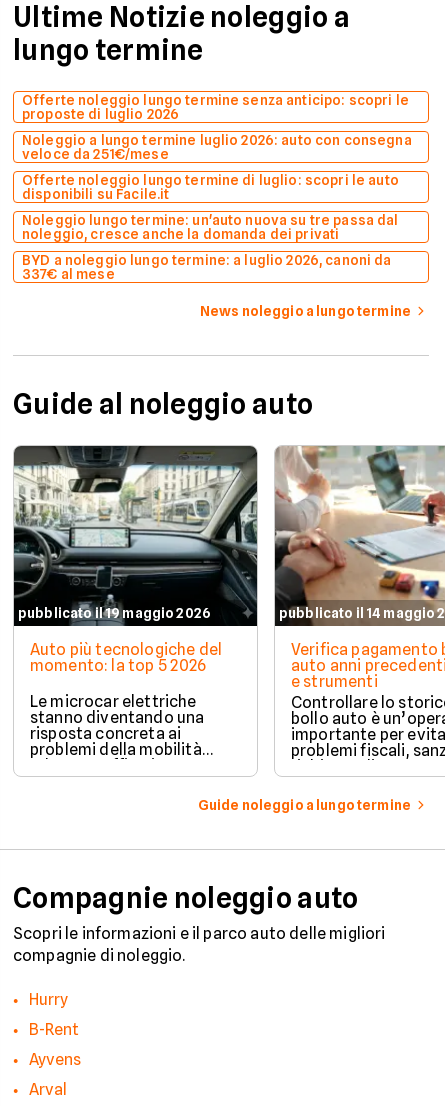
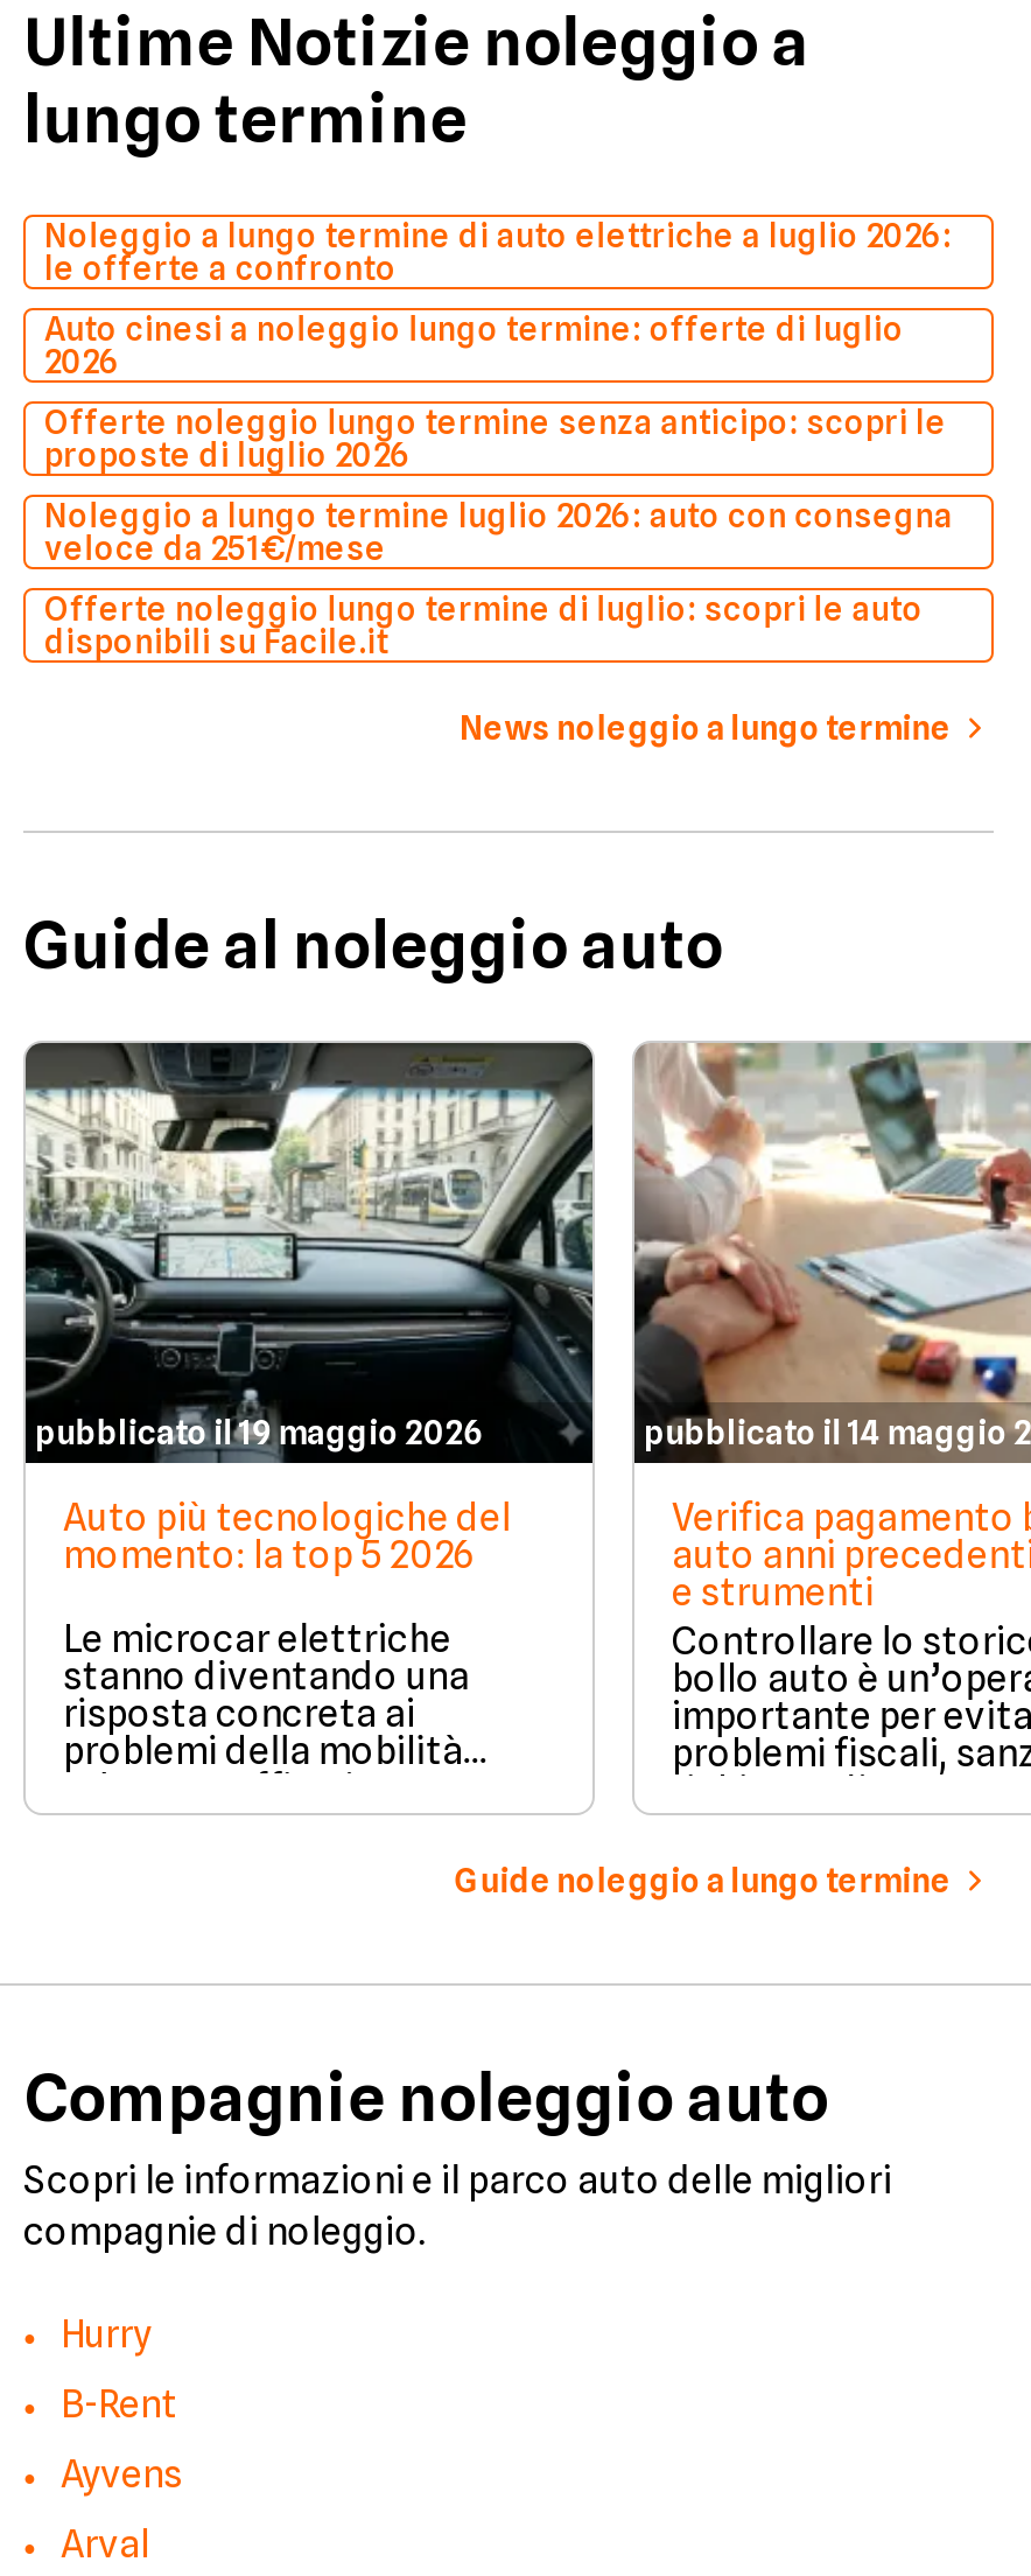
+ Noleggio a lungo termine di auto elettriche a luglio 2026:
+ le offerte a confronto
+ Auto cinesi a noleggio lungo termine: offerte di luglio
+ 2026

moved down: Offerte noleggio lungo termine senza anticipo: scopri le | proposte di luglio 2026 | Noleggio a lungo termine luglio 2026: auto con consegna | veloce da 251€/mese | Offerte noleggio lungo termine di luglio: scopri le auto | disponibili su Facile.it

- Noleggio lungo termine: un'auto nuova su tre passa dal
- noleggio, cresce anche la domanda dei privati
- BYD a noleggio lungo termine: a luglio 2026, canoni da
- 337€ al mese
